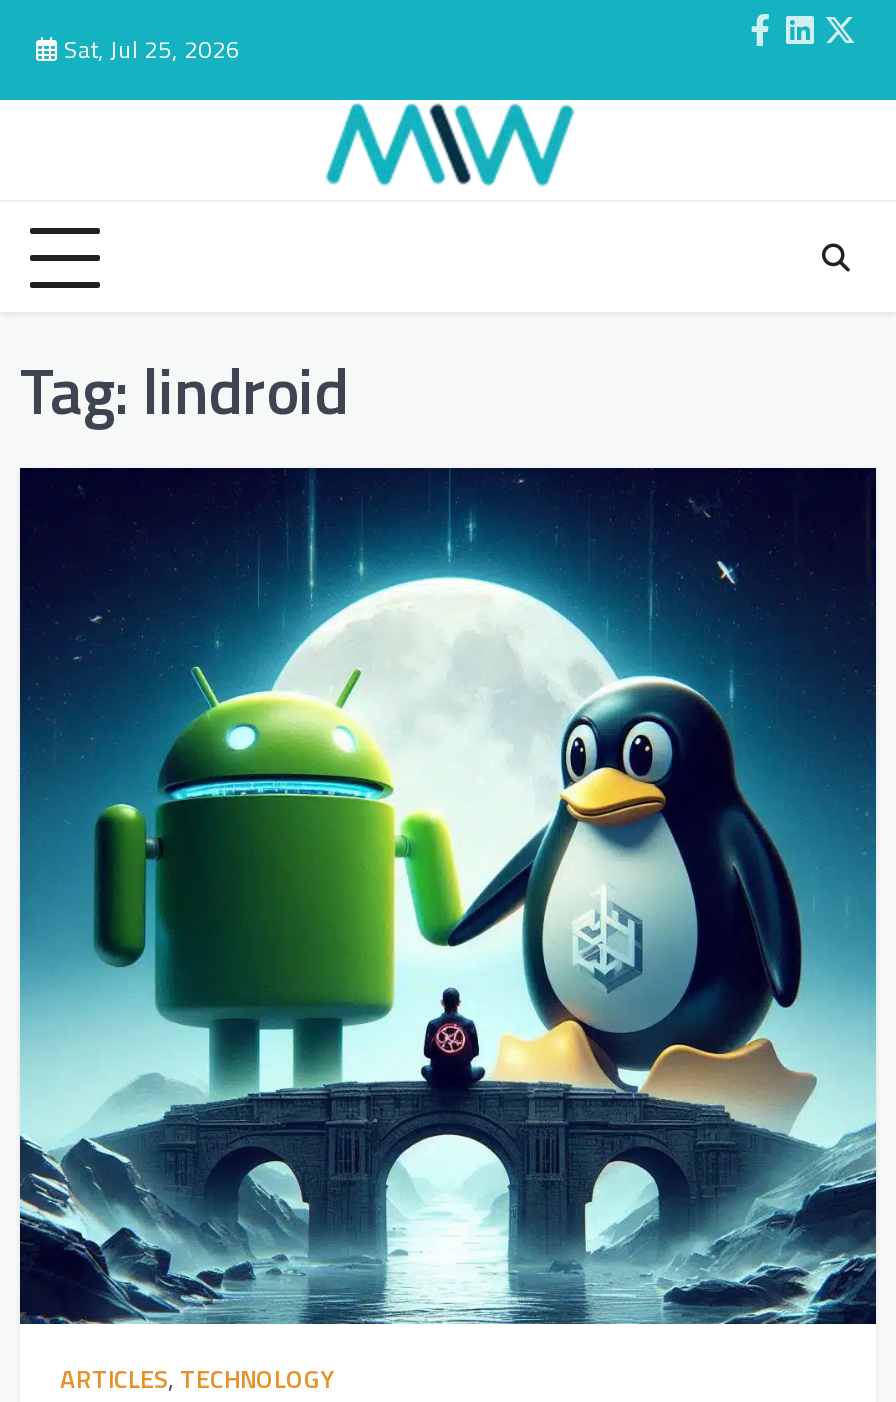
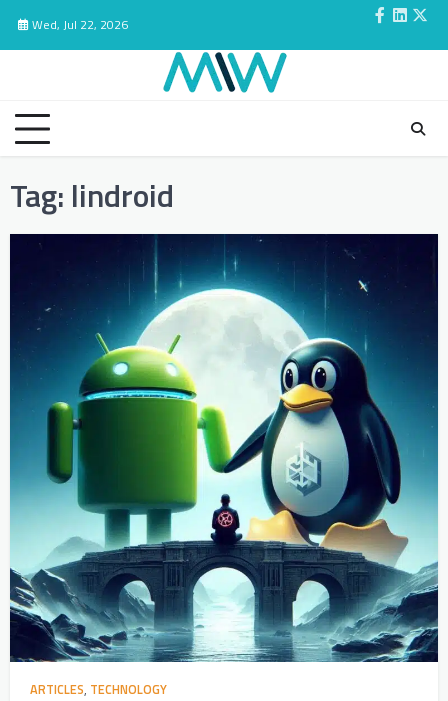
- Sat, Jul 25, 2026
+ Wed, Jul 22, 2026
